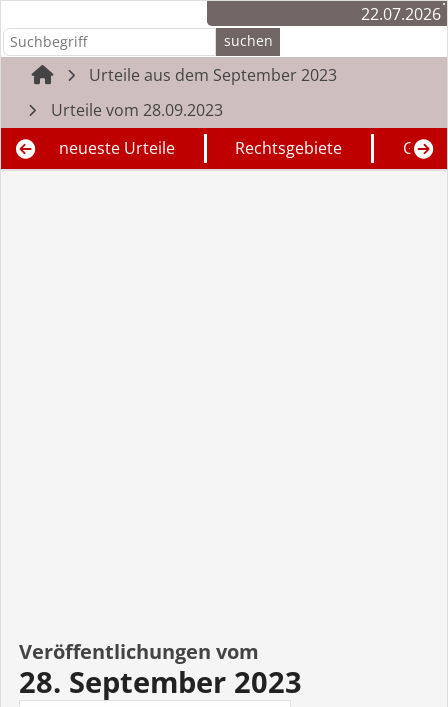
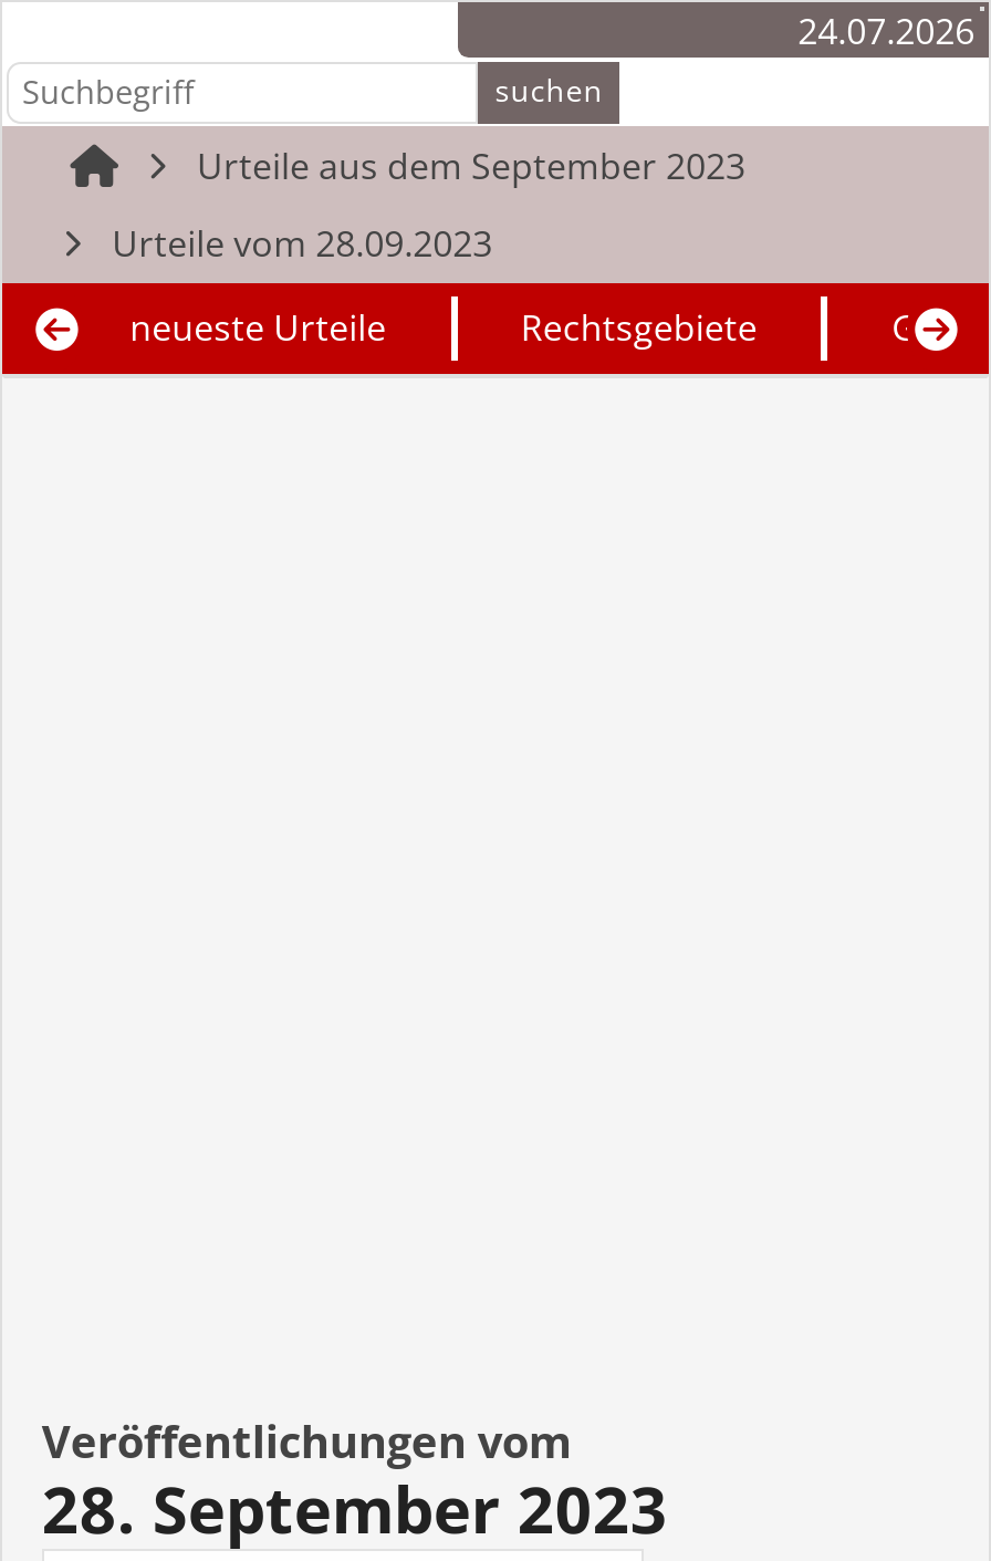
- 22.07.2026
+ 24.07.2026
